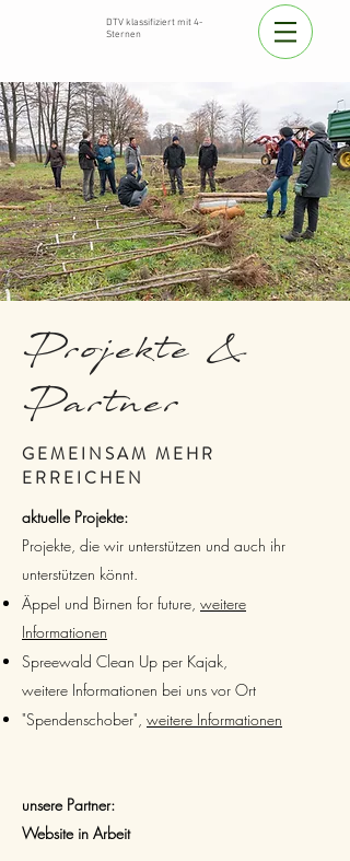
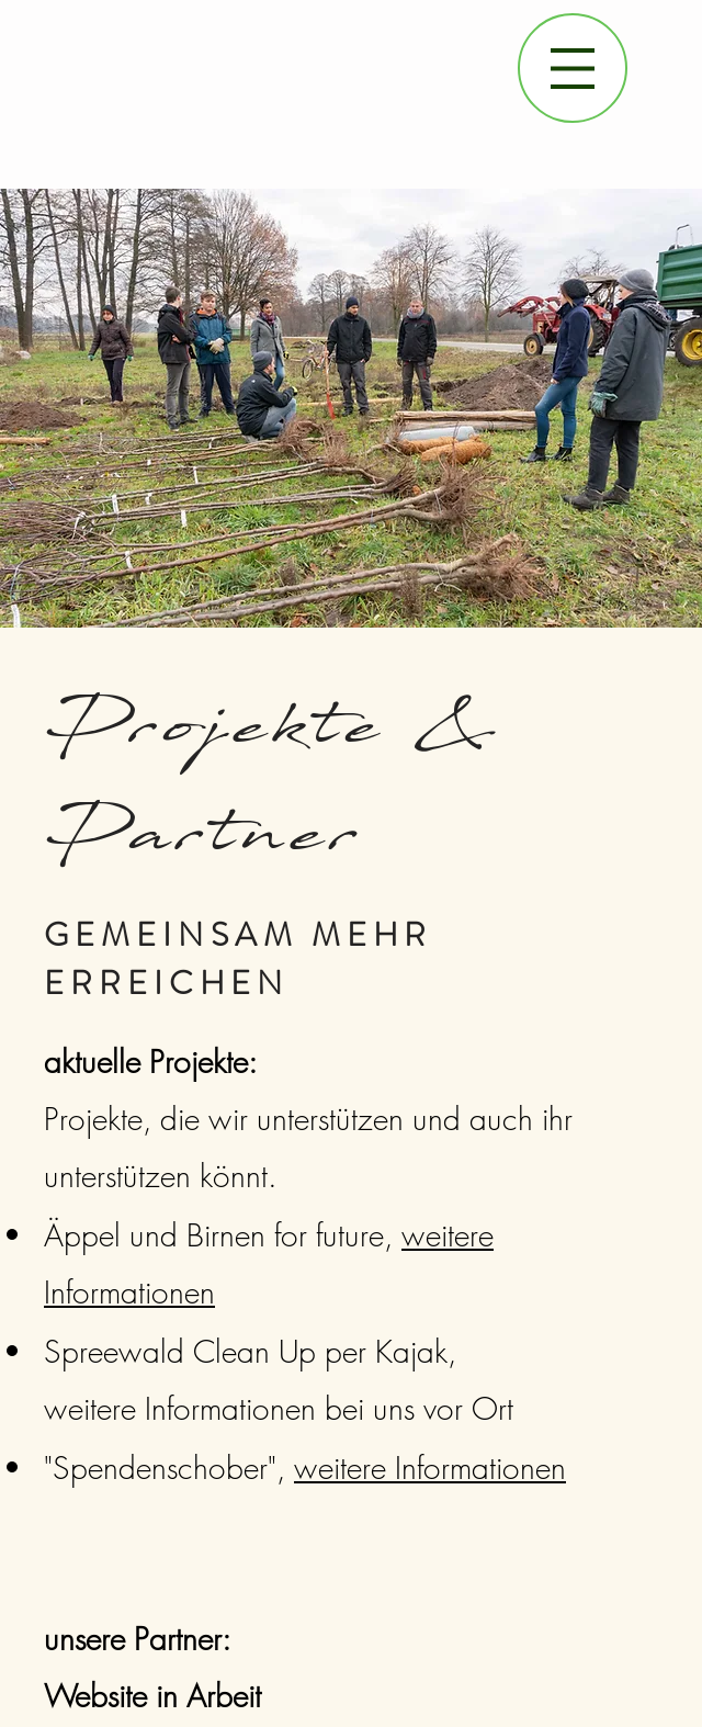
- DTV klassifiziert mit 4-
- Sternen
